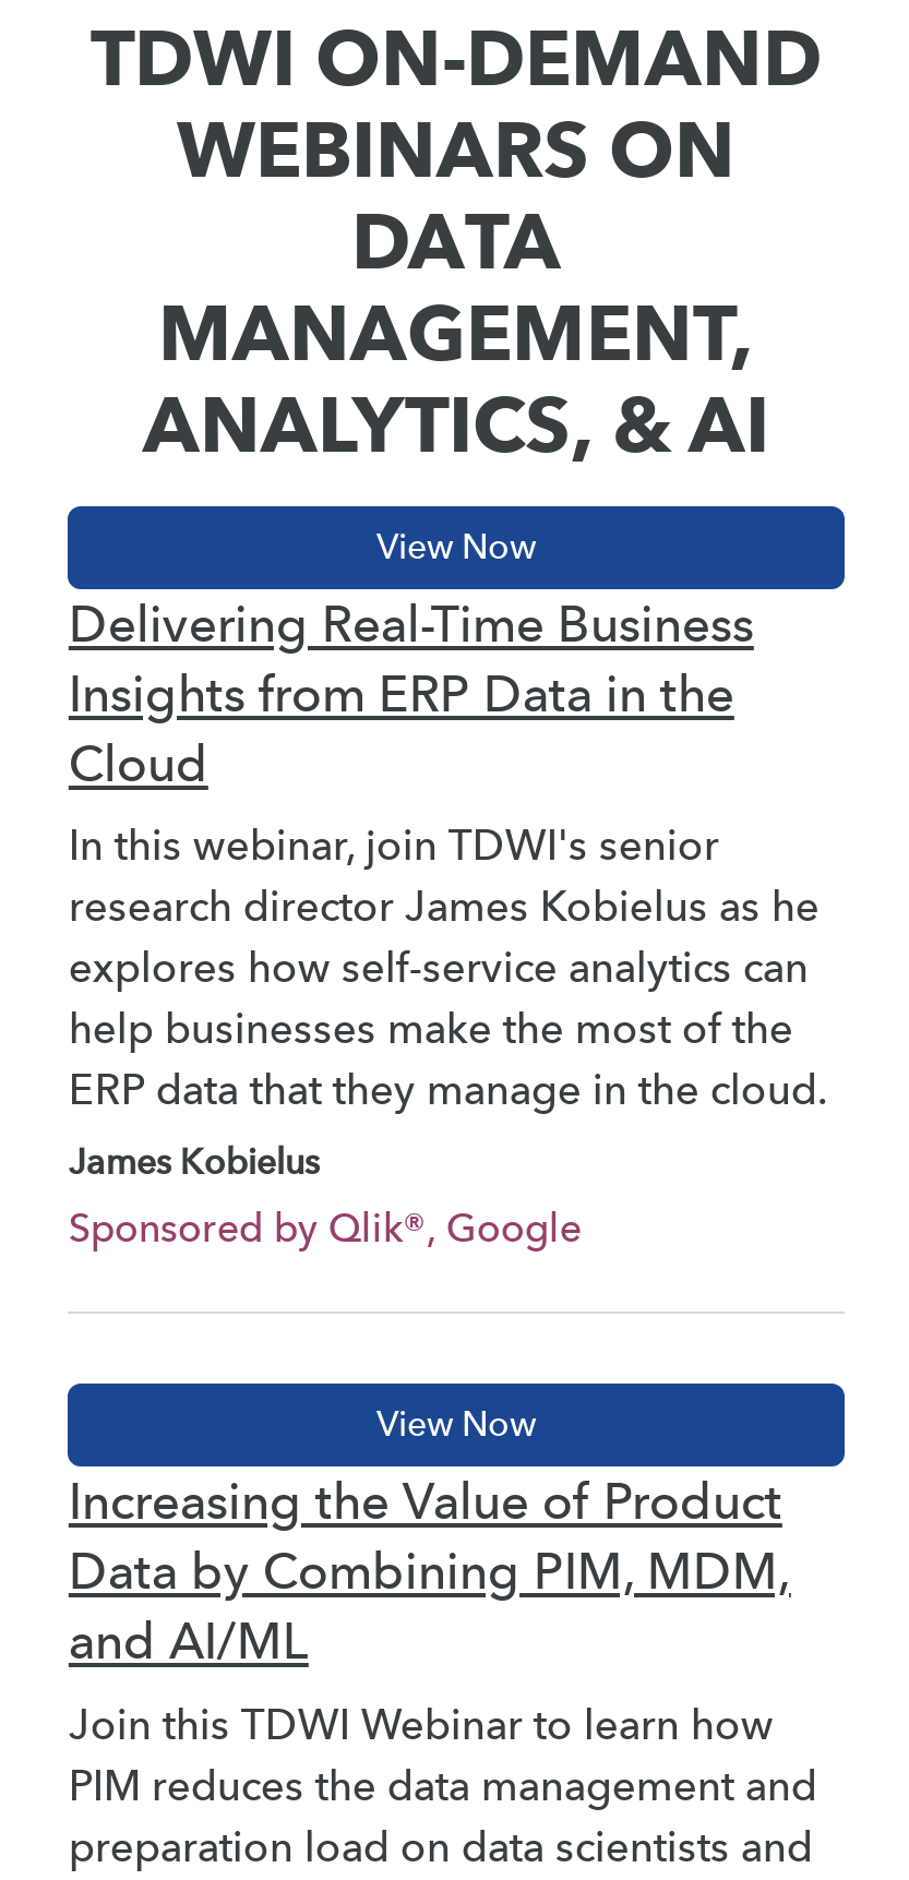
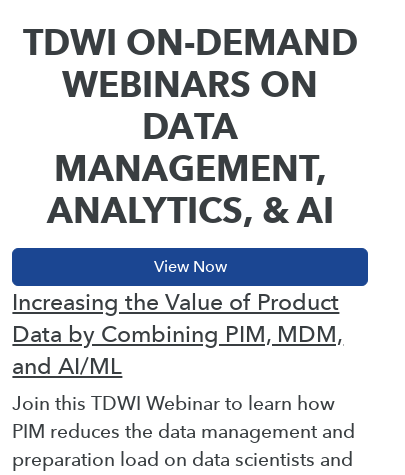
- Delivering Real-Time Business
- Insights from ERP Data in the
- Cloud
- In this webinar, join TDWI's senior
- research director James Kobielus as he
- explores how self-service analytics can
- help businesses make the most of the
- ERP data that they manage in the cloud.
- James Kobielus
- Sponsored by Qlik®, Google
